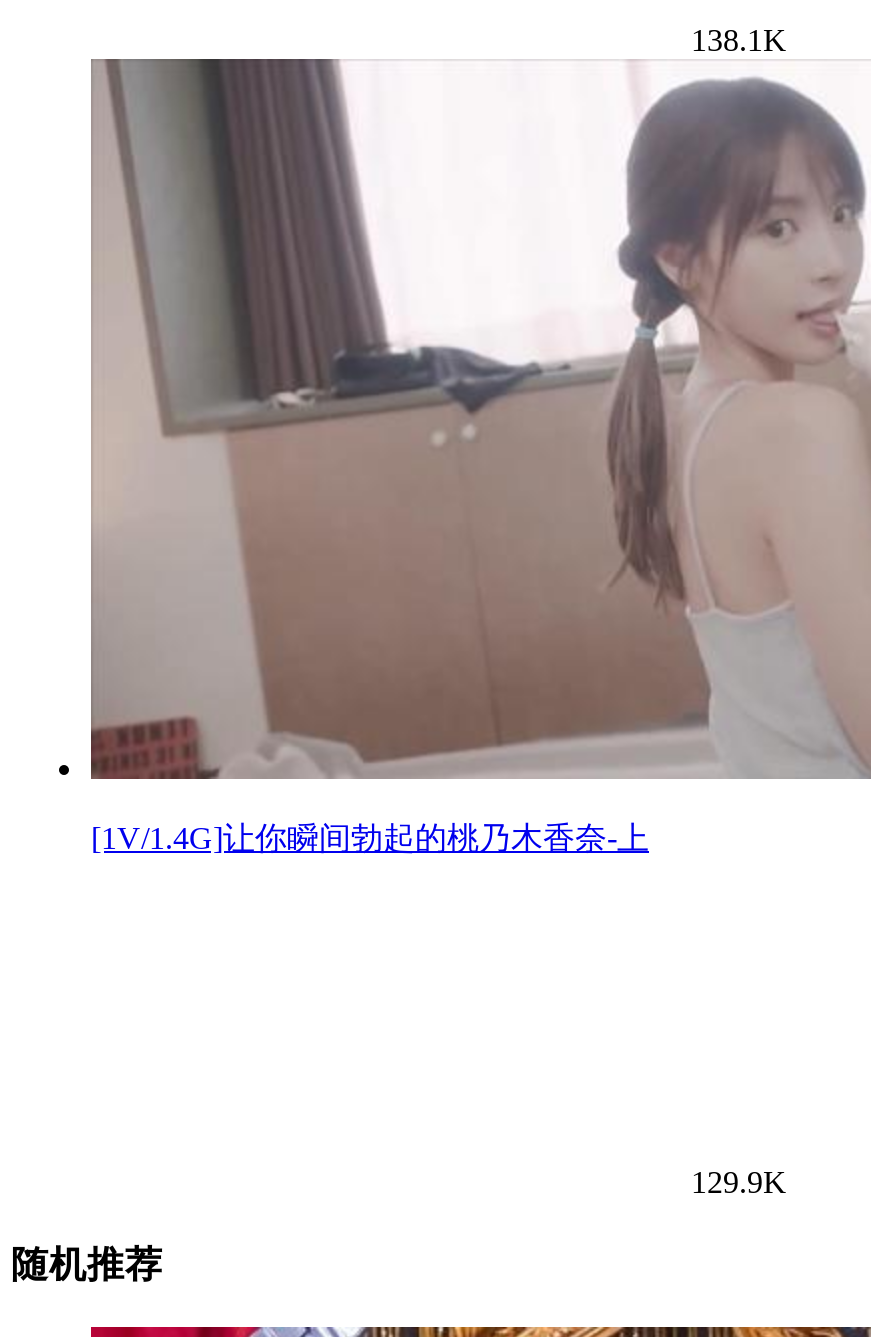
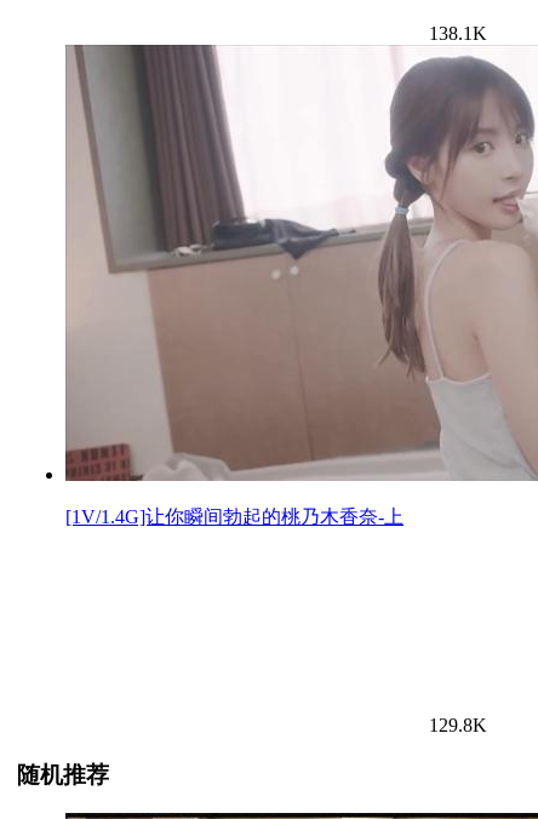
- 129.9K
+ 129.8K
